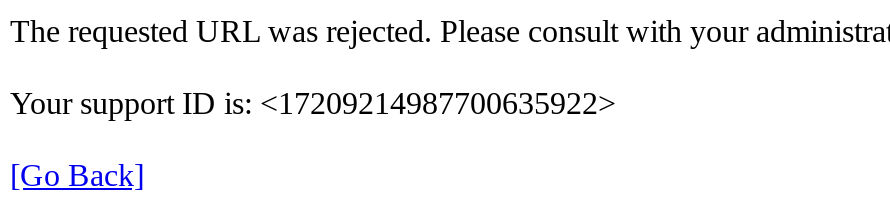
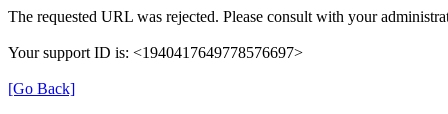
- Your support ID is: <17209214987700635922>
+ Your support ID is: <1940417649778576697>
